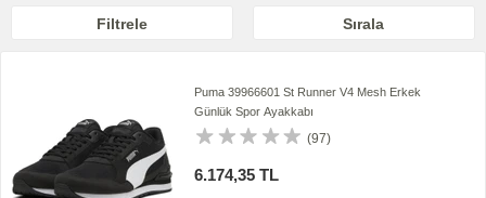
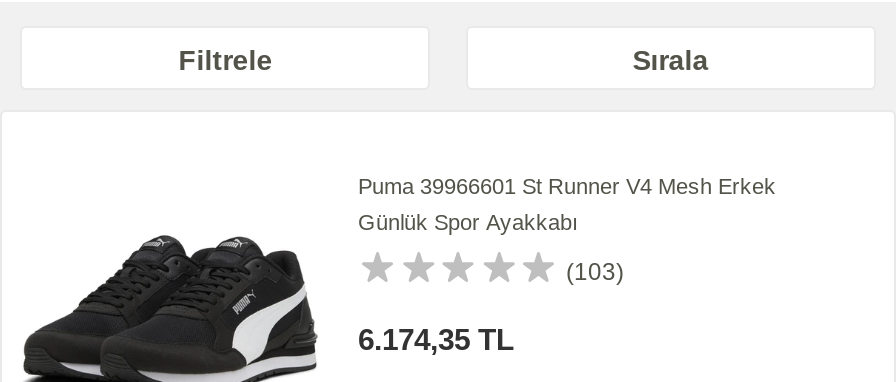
- (97)
+ (103)
